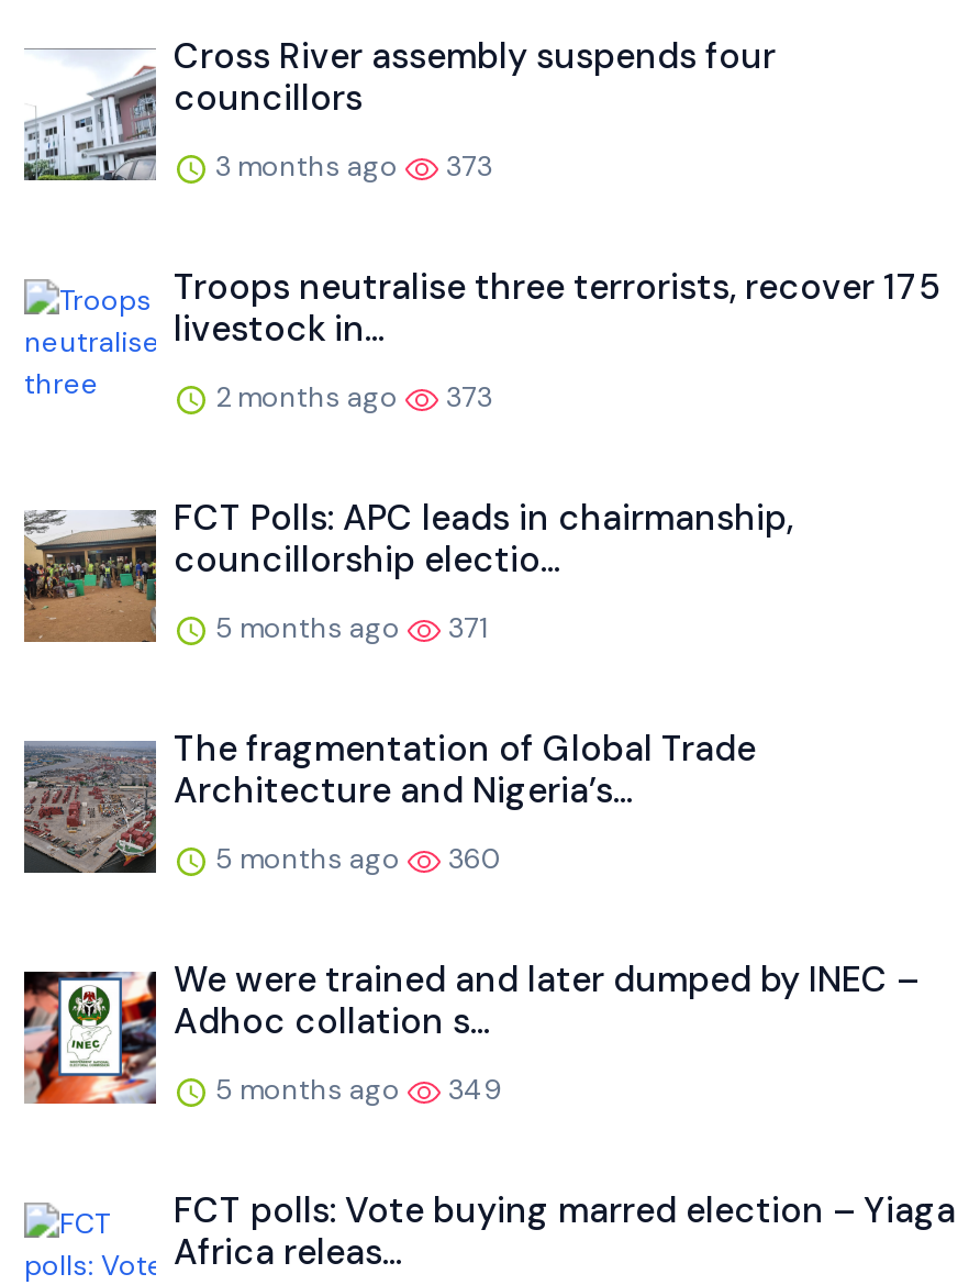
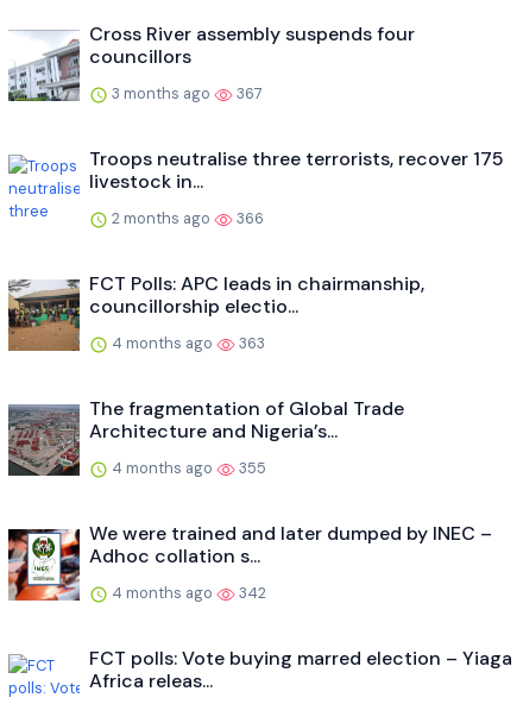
- 3 months ago 373
+ 3 months ago 367

- 2 months ago 373
+ 2 months ago 366

- 5 months ago
+ 4 months ago

- 371
+ 363

- 5 months ago
+ 4 months ago

- 360
+ 355

- 5 months ago
+ 4 months ago

- 349
+ 342
